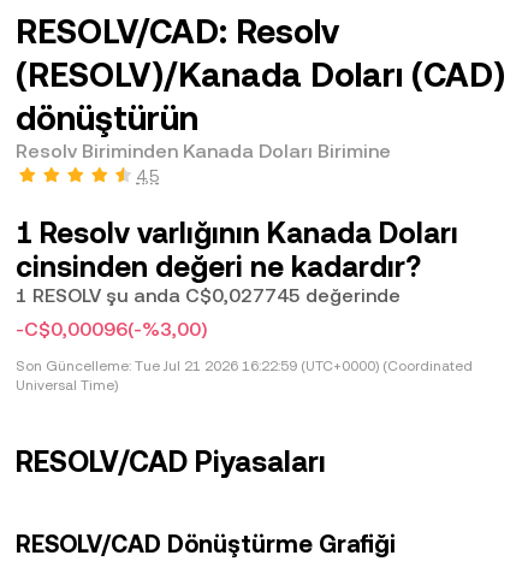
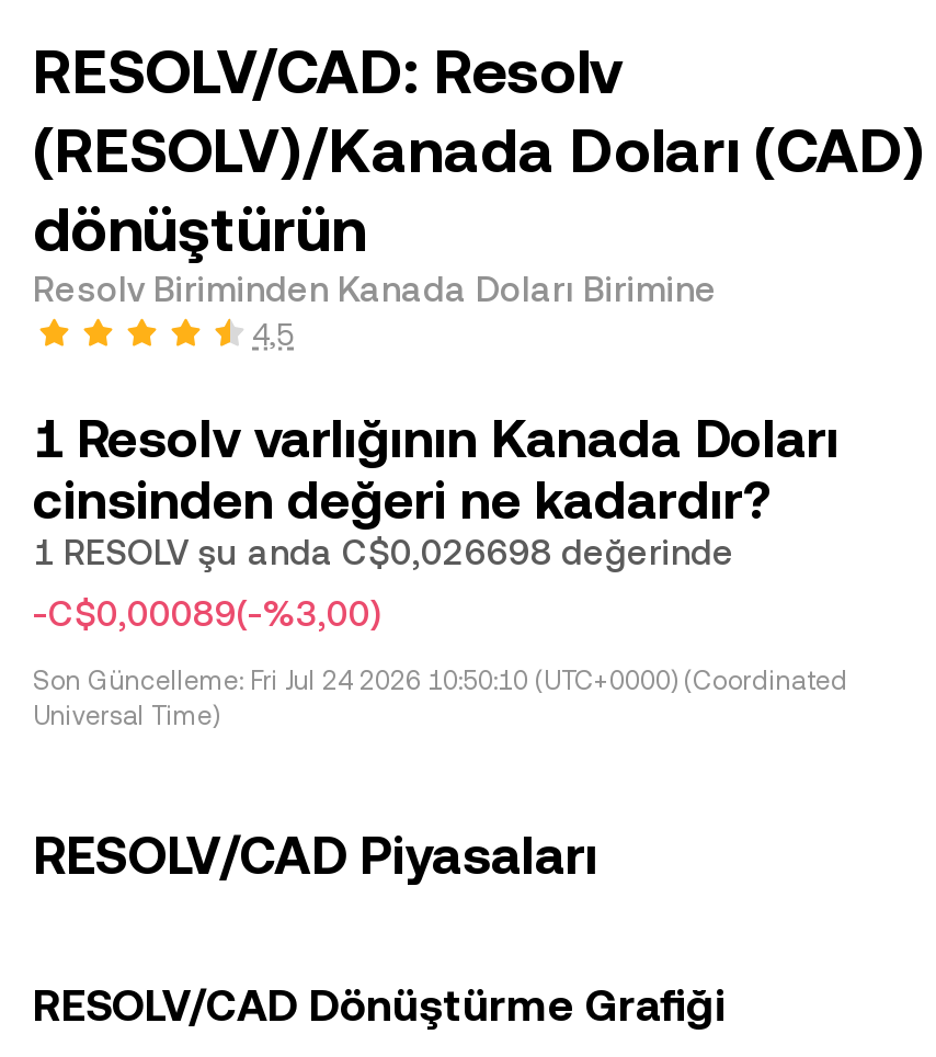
- 1 RESOLV şu anda C$0,027745 değerinde
+ 1 RESOLV şu anda C$0,026698 değerinde

- -C$0,00096(-%3,00)
+ -C$0,00089(-%3,00)

- Son Güncelleme: Tue Jul 21 2026 16:22:59 (UTC+0000) (Coordinated
+ Son Güncelleme: Fri Jul 24 2026 10:50:10 (UTC+0000) (Coordinated
